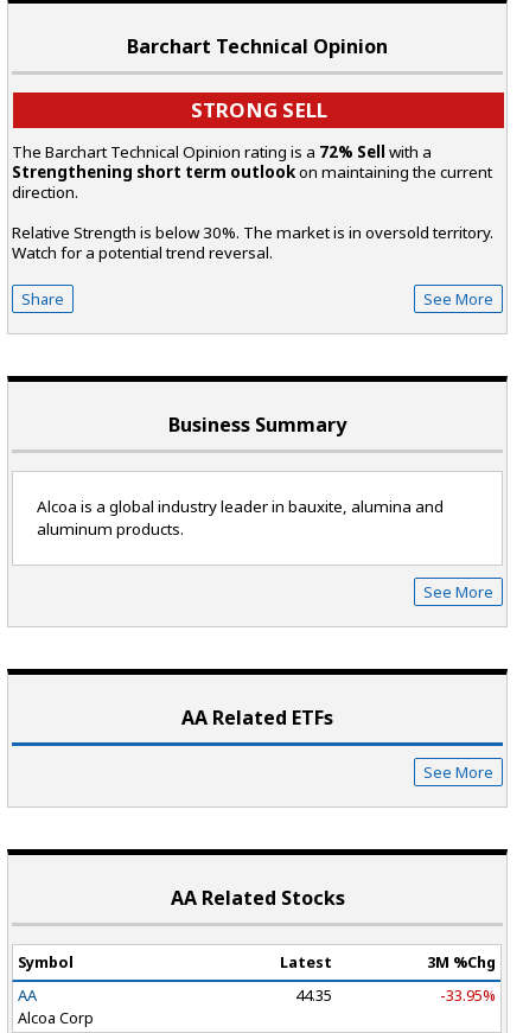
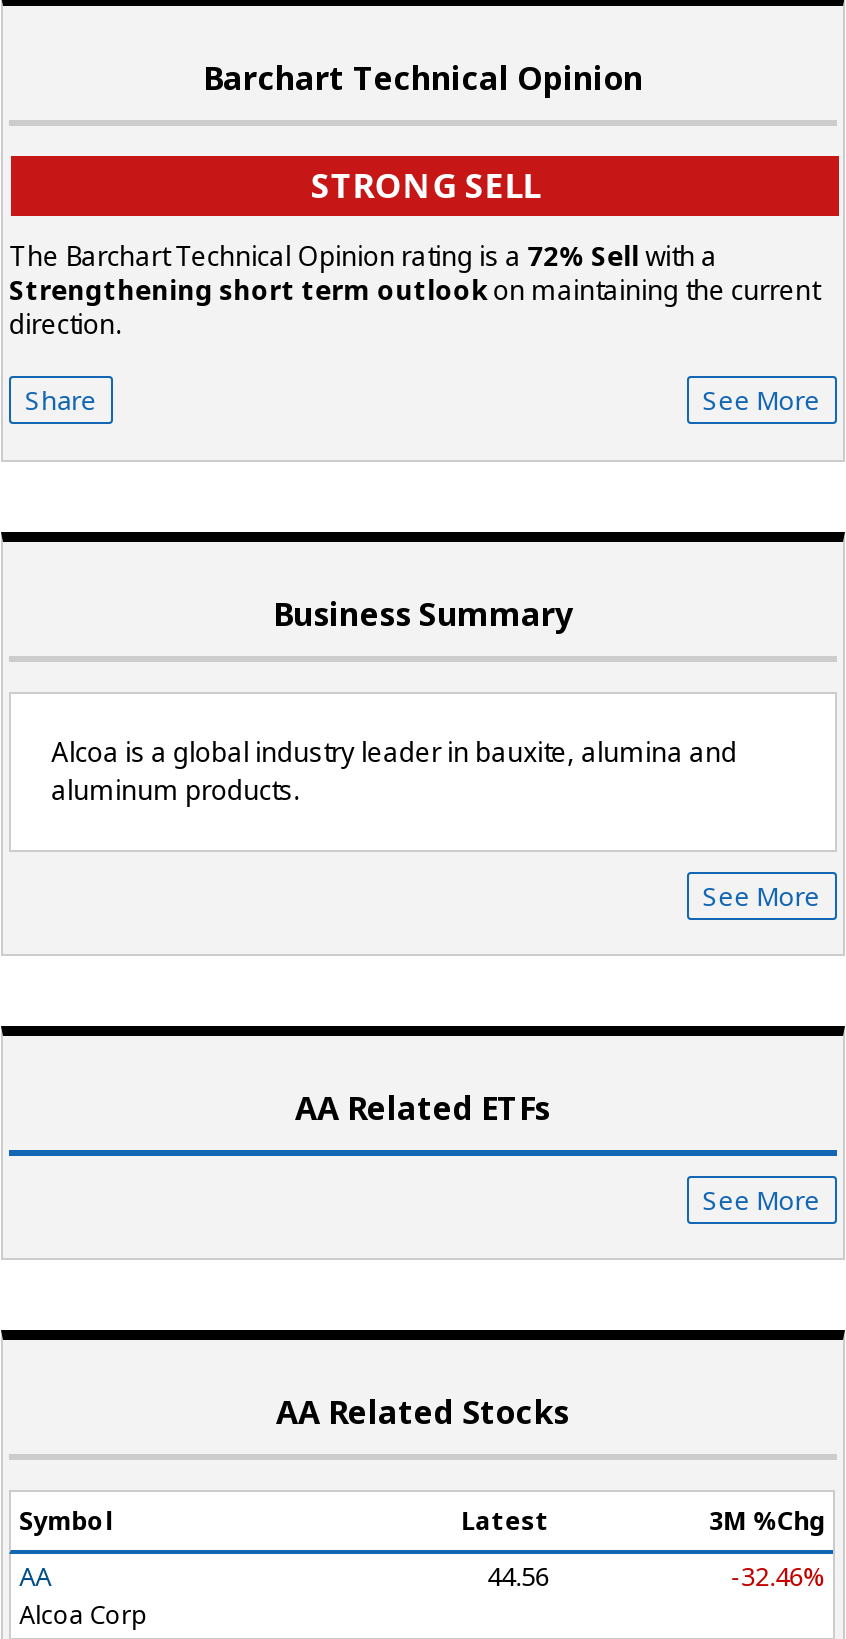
- Relative Strength is below 30%. The market is in oversold territory.
- Watch for a potential trend reversal.

- 44.35
+ 44.56

- -33.95%
+ -32.46%
